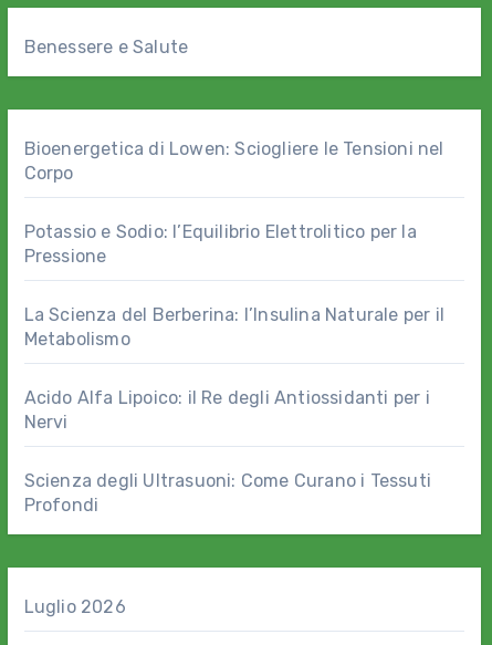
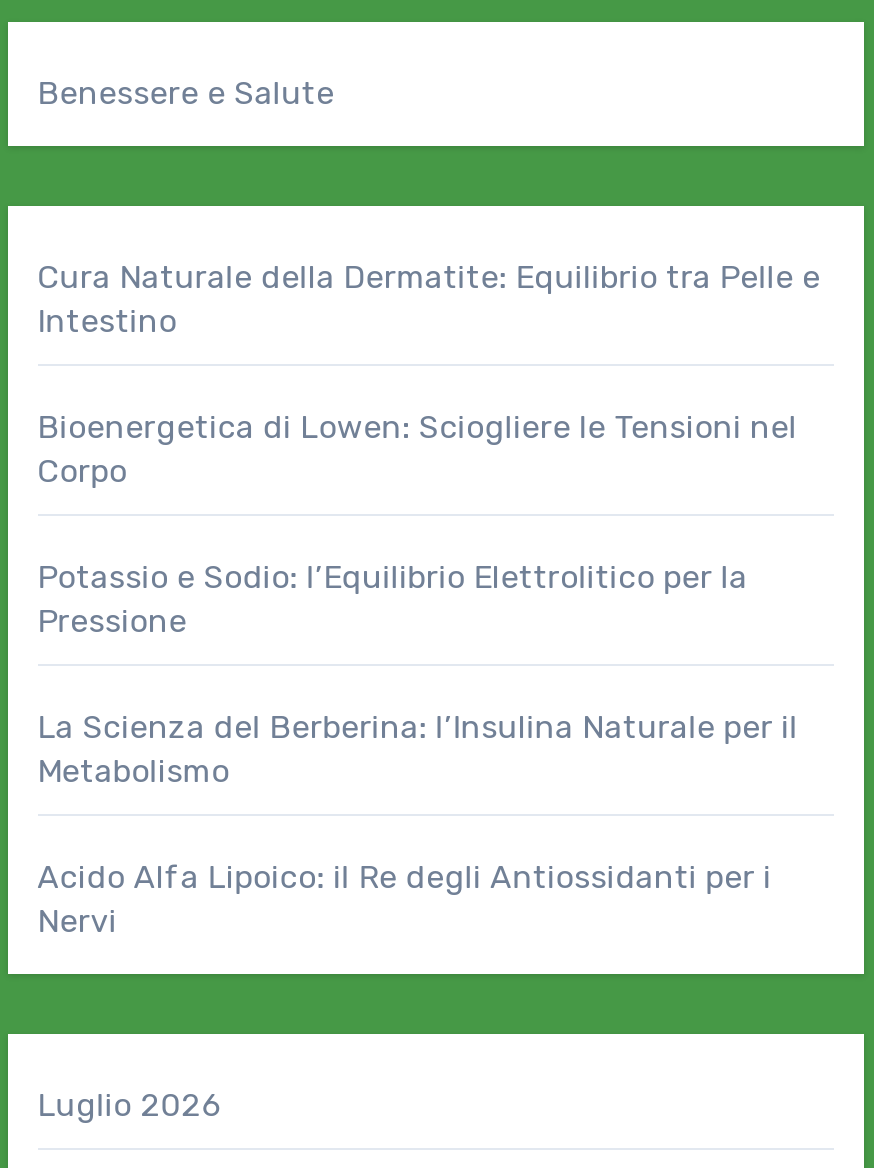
+ Cura Naturale della Dermatite: Equilibrio tra Pelle e
+ Intestino

moved down: Bioenergetica di Lowen: Sciogliere le Tensioni nel | Corpo | Potassio e Sodio: l’Equilibrio Elettrolitico per la | Pressione | La Scienza del Berberina: l’Insulina Naturale per il | Metabolismo | Acido Alfa Lipoico: il Re degli Antiossidanti per i | Nervi

- Scienza degli Ultrasuoni: Come Curano i Tessuti
- Profondi
